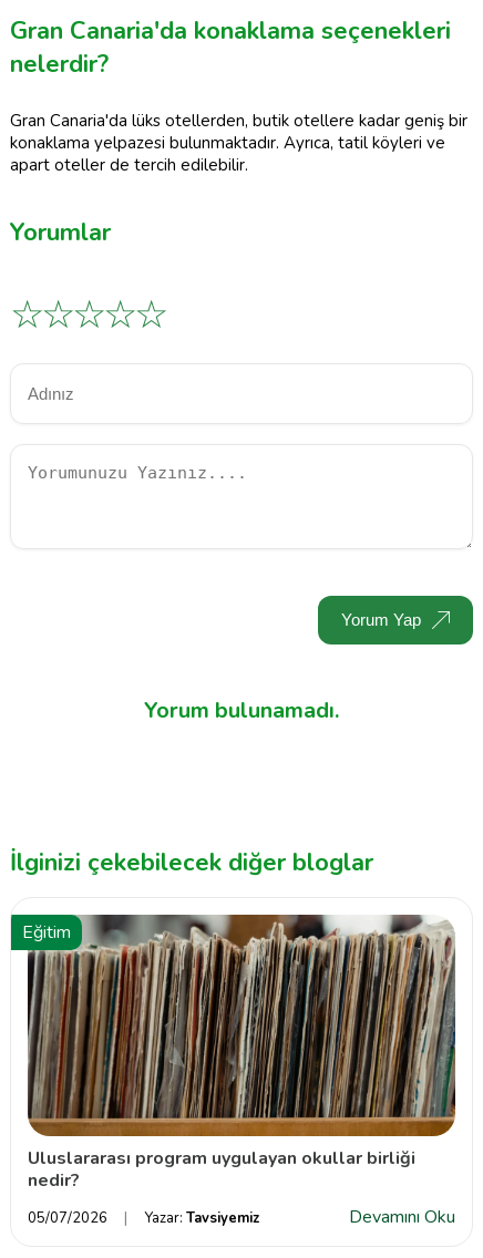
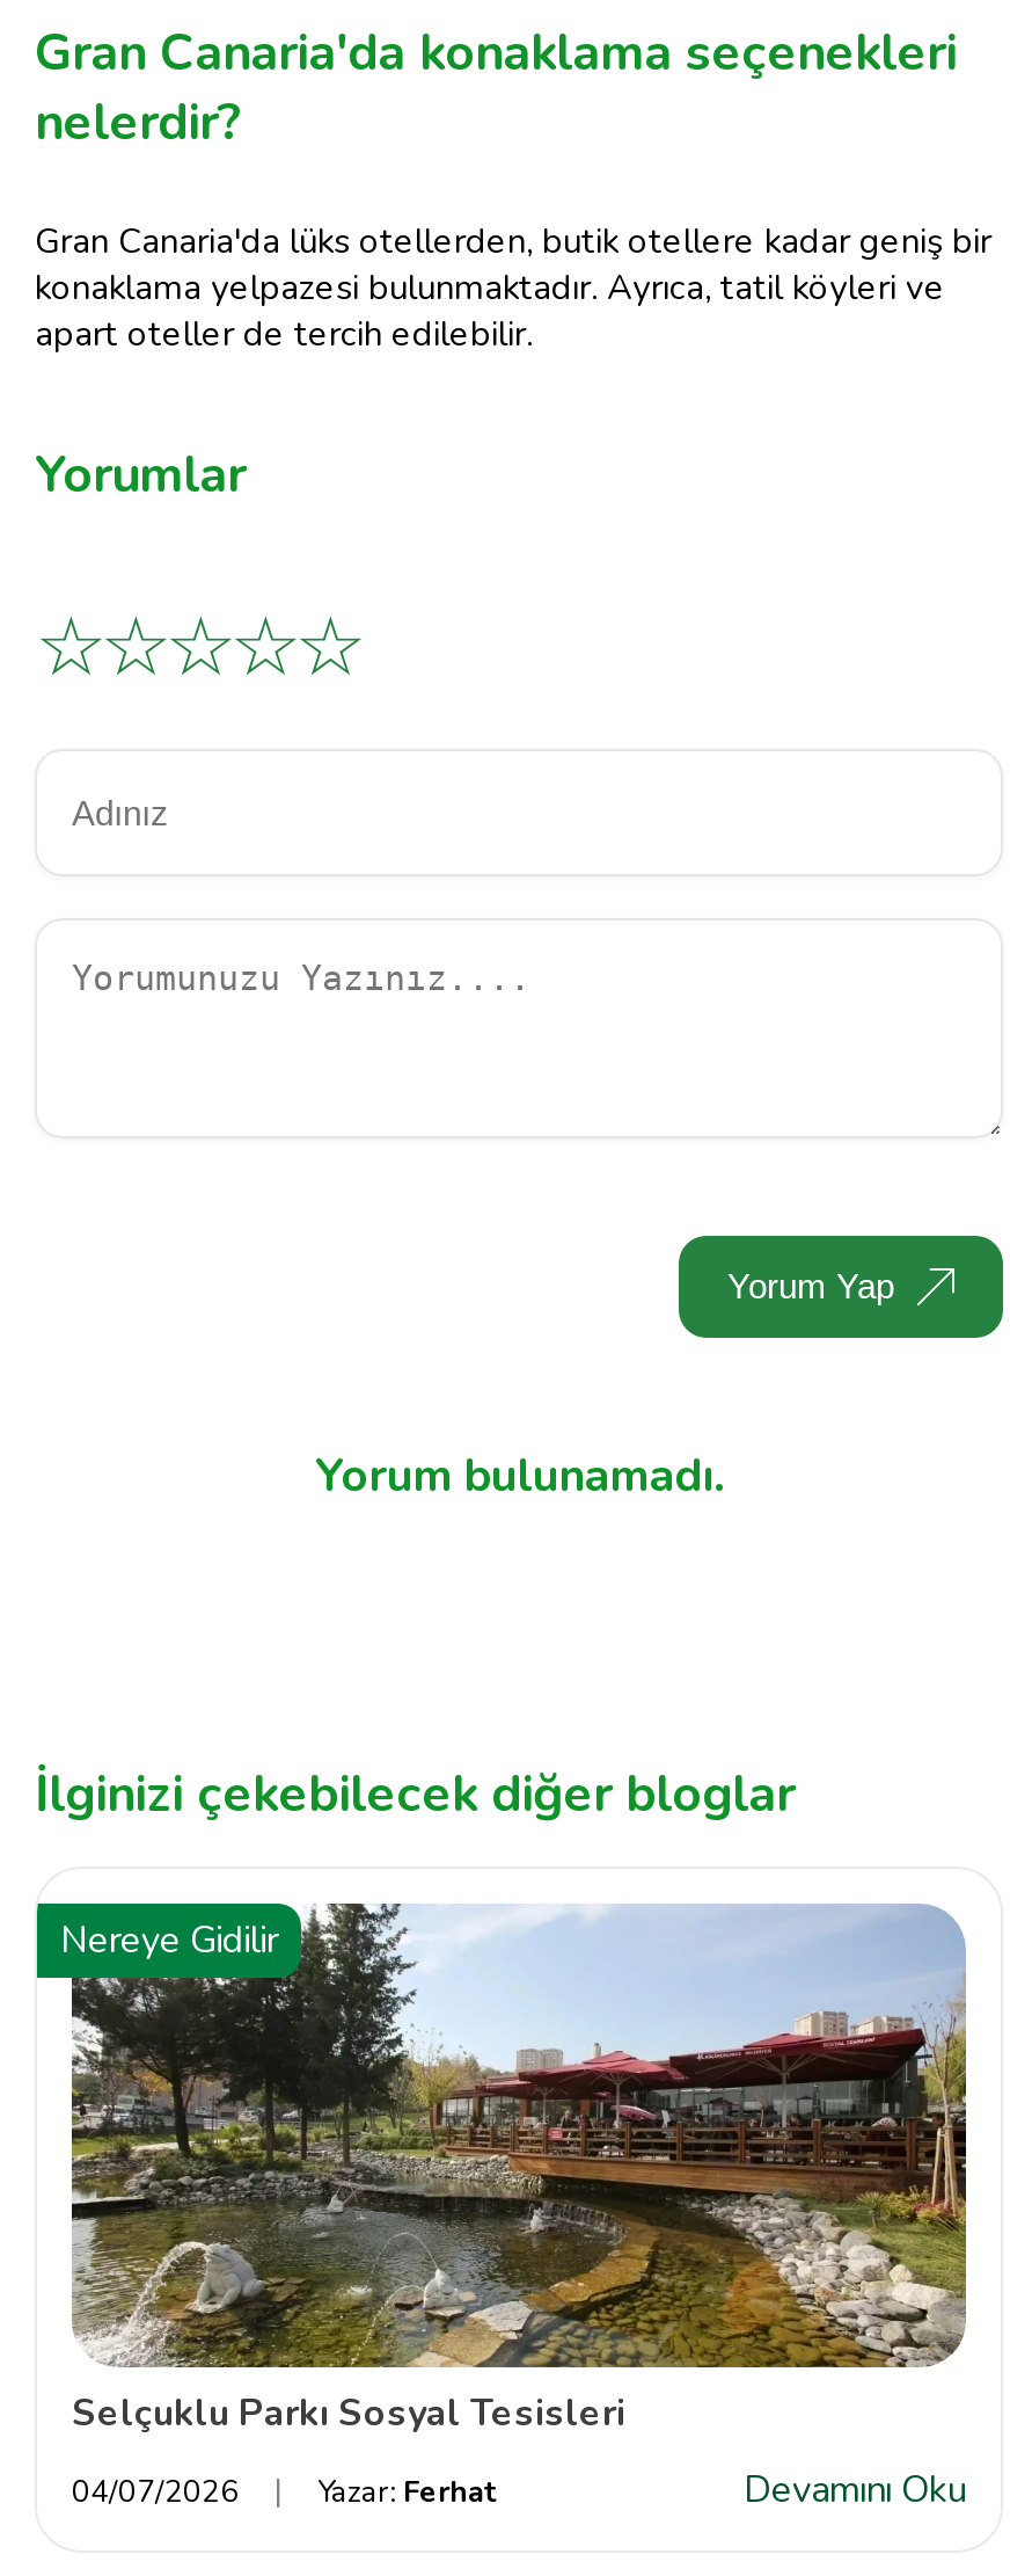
- [image]
- Eğitim
+ [image]
+ Nereye Gidilir

- Uluslararası program uygulayan okullar birliği
- nedir?
+ Selçuklu Parkı Sosyal Tesisleri

- 05/07/2026
- Yazar: Tavsiyemiz
+ 04/07/2026
+ Yazar: Ferhat
